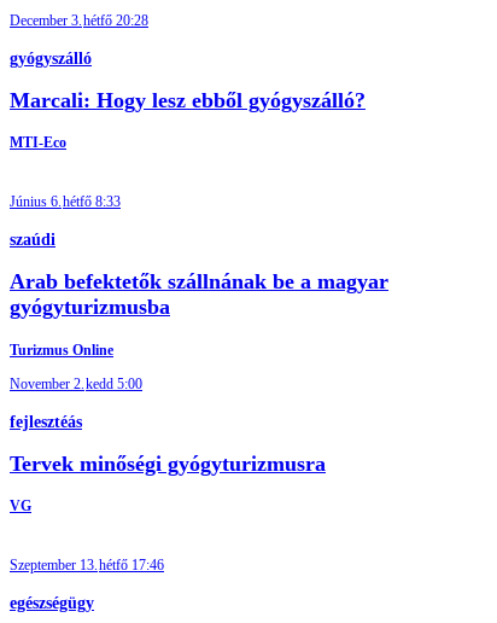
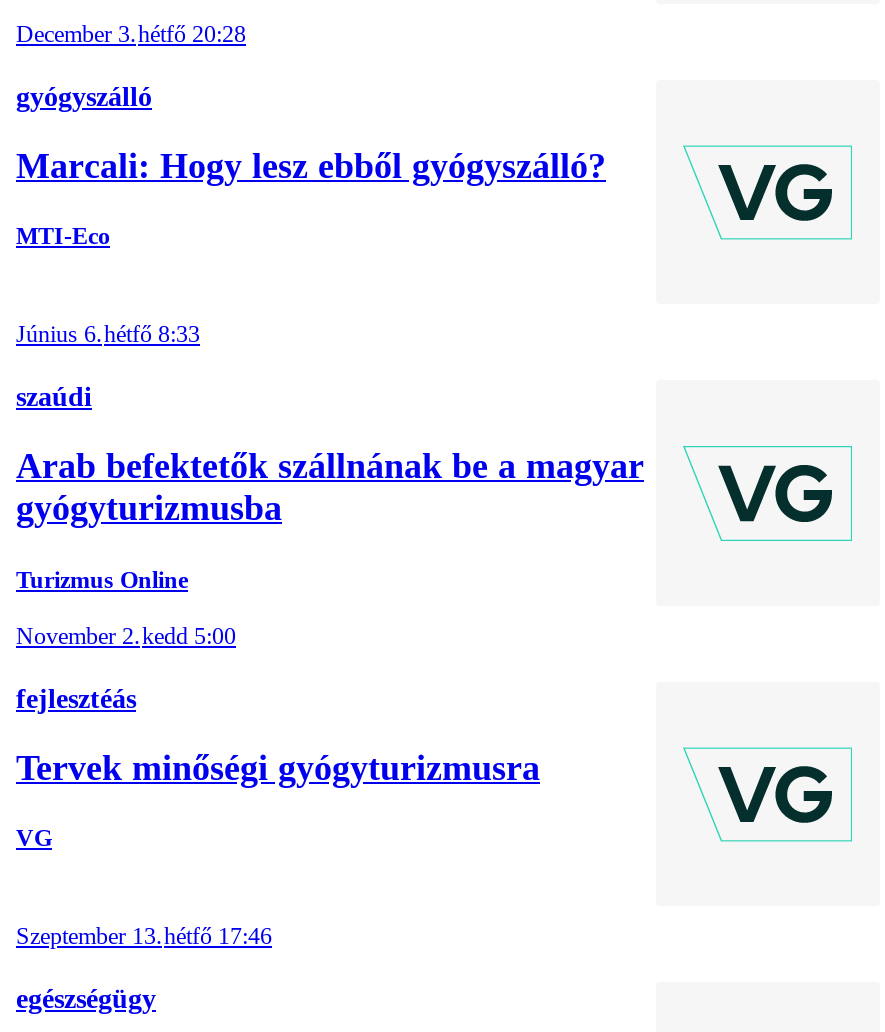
+ [image]

+ [image]

+ [image]
